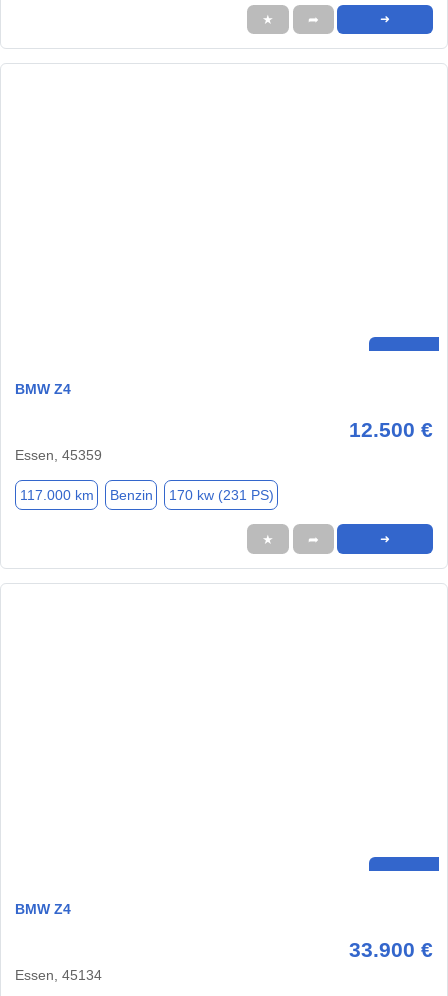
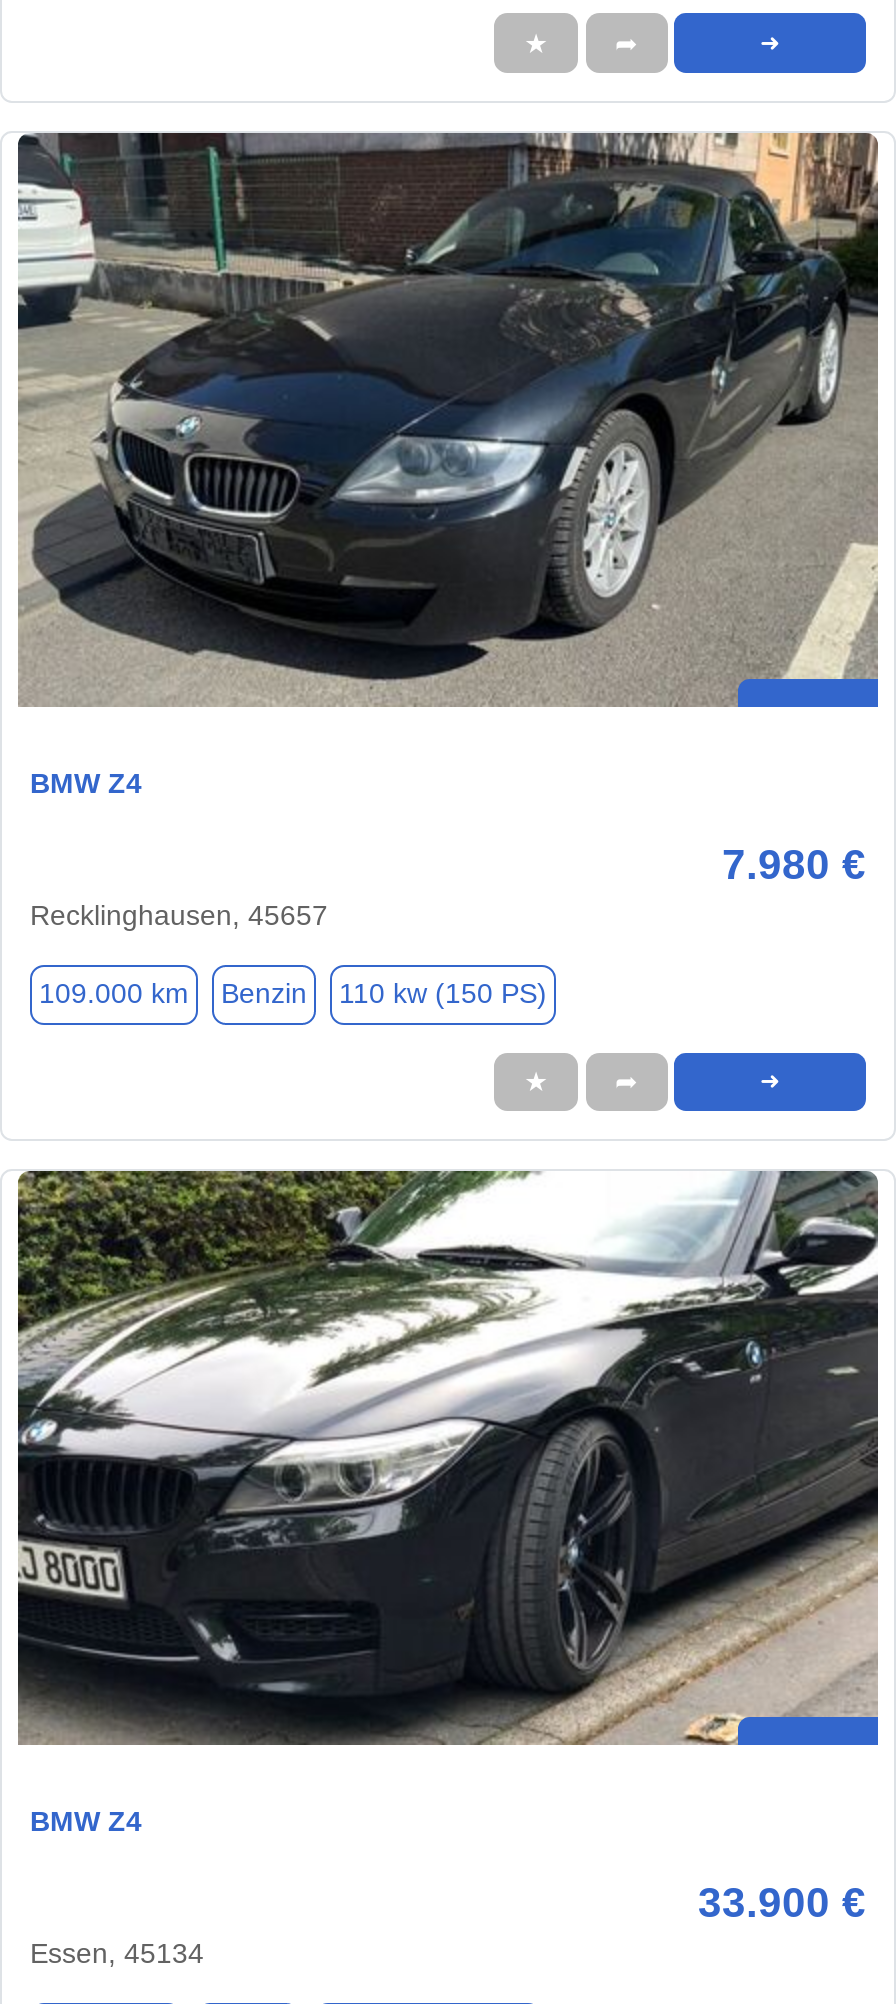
+ [image]

- 12.500 €
- Essen, 45359
+ 7.980 €
+ Recklinghausen, 45657

- 117.000 km
+ 109.000 km

- 170 kw (231 PS)
+ 110 kw (150 PS)

+ [image]
